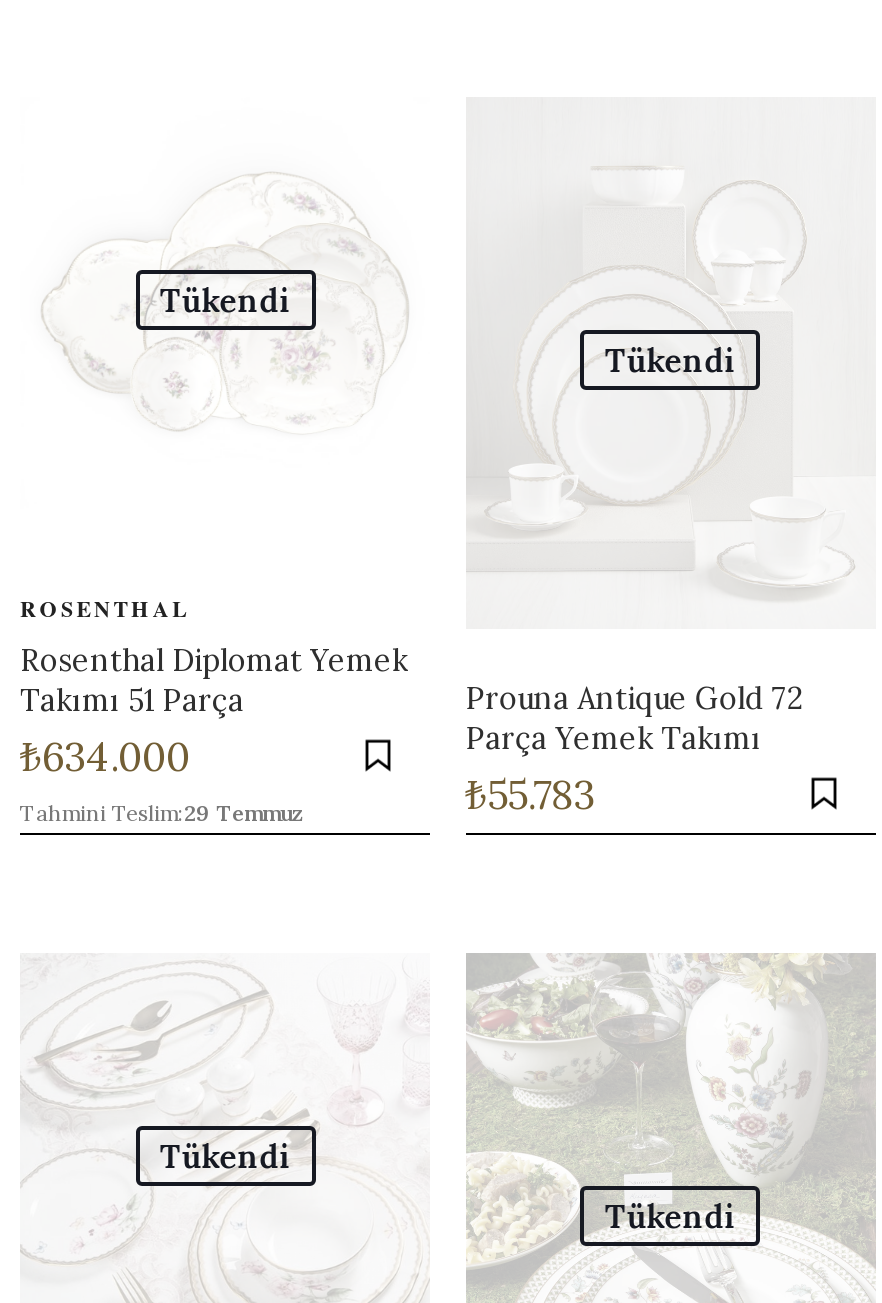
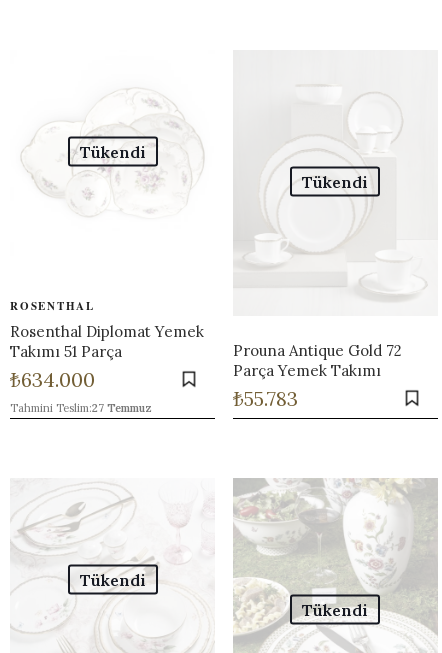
- Tahmini Teslim:29 Temmuz
+ Tahmini Teslim:27 Temmuz
